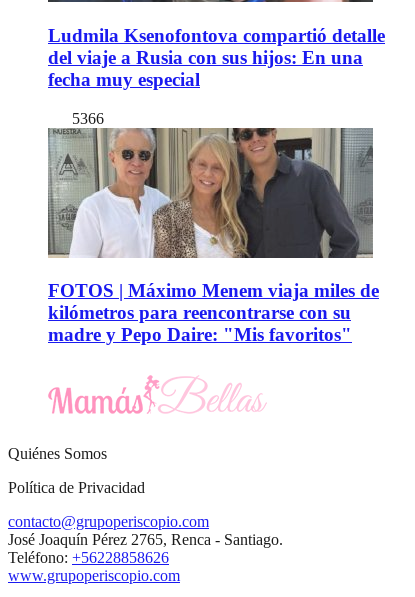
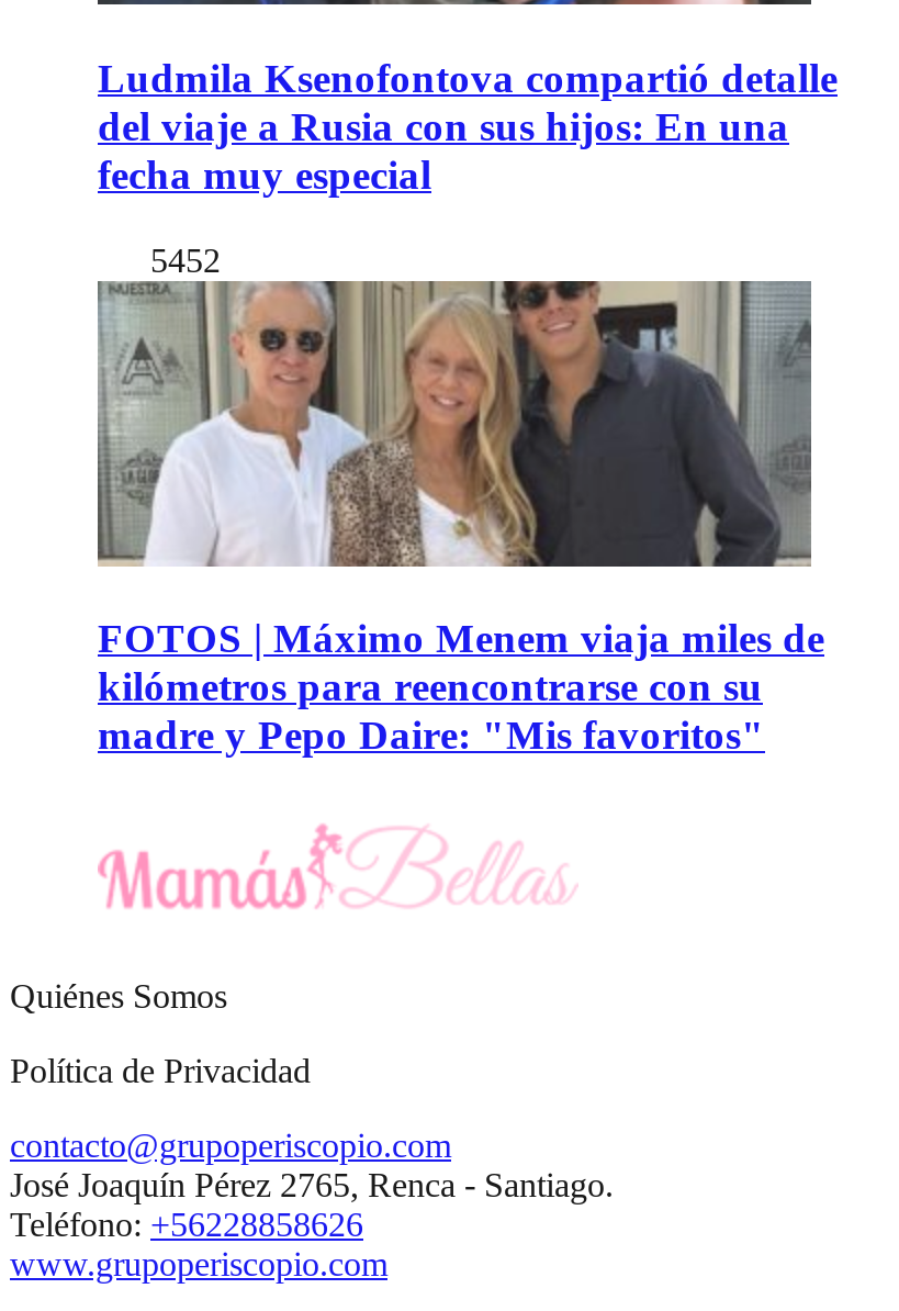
- 5366
+ 5452
